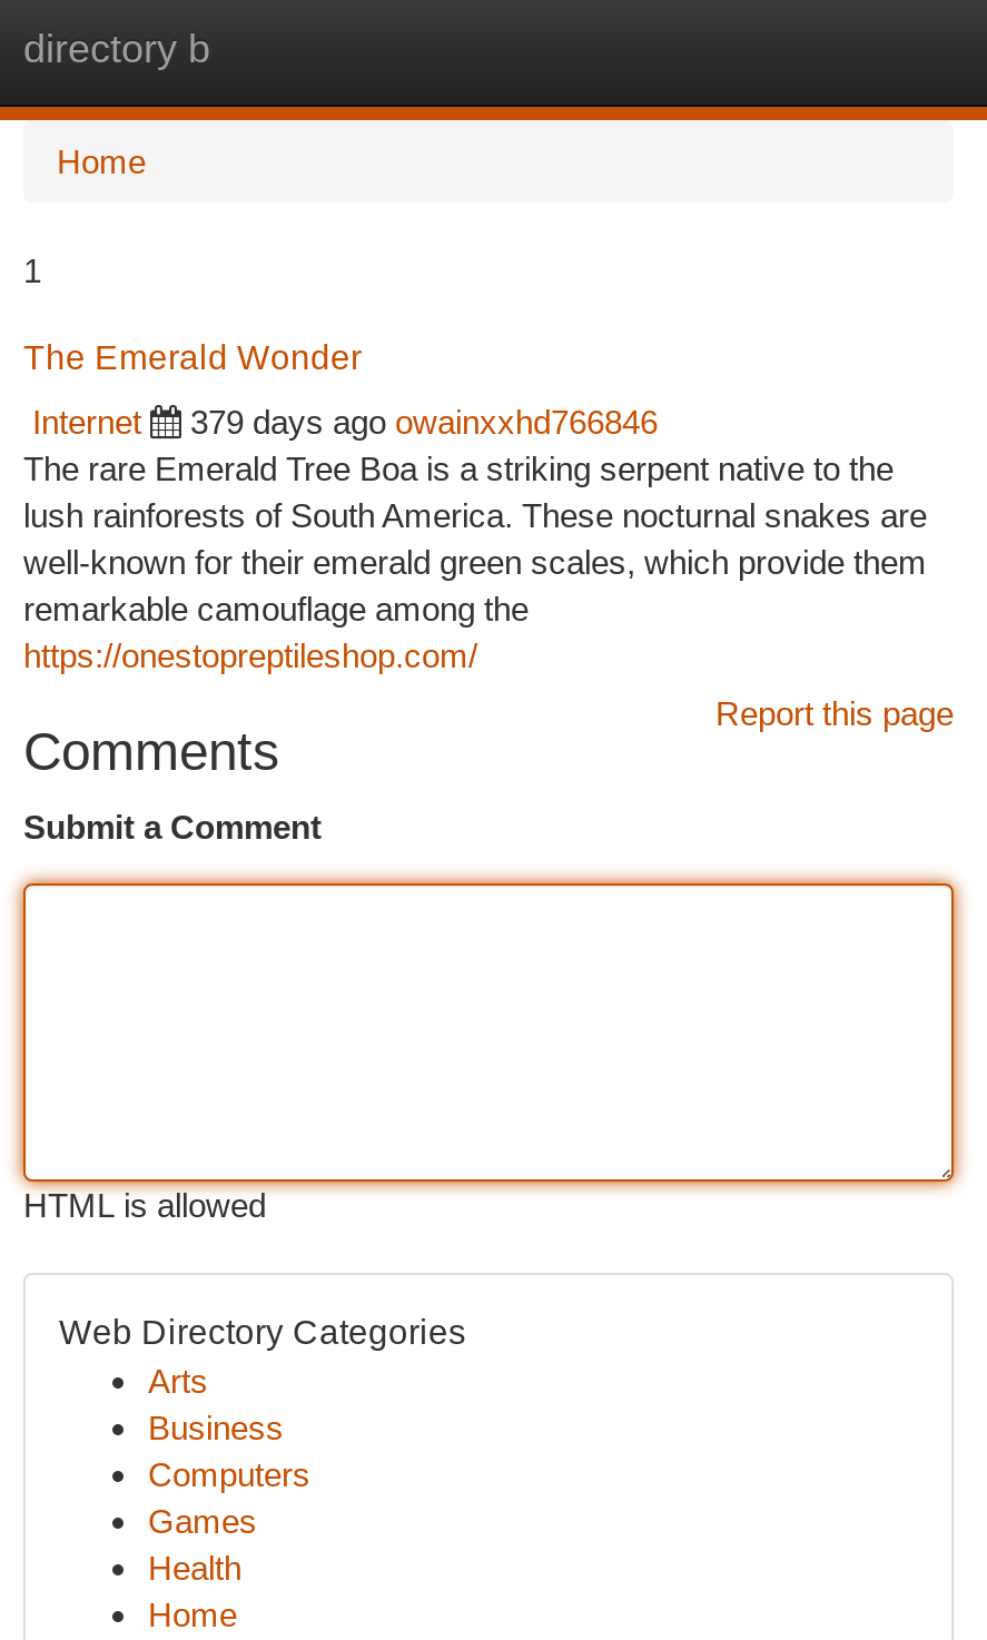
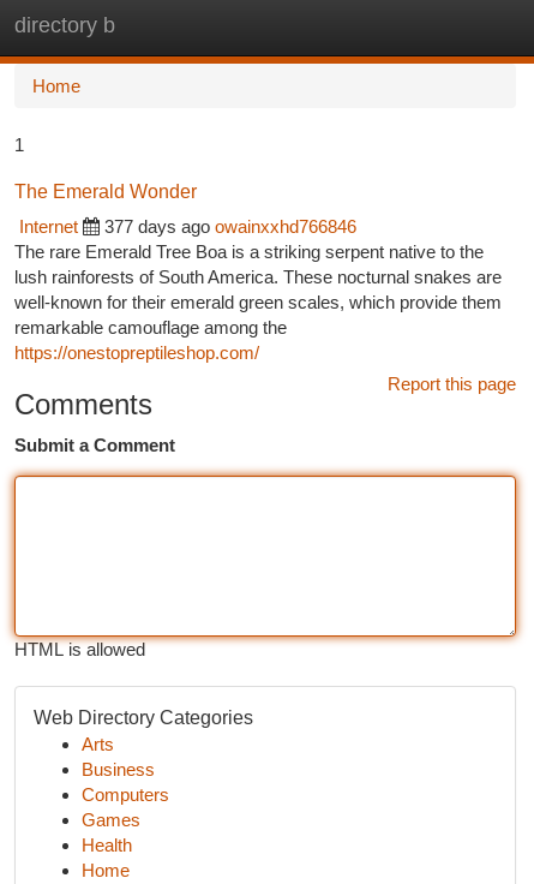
- 379 days ago owainxxhd766846
+ 377 days ago owainxxhd766846
